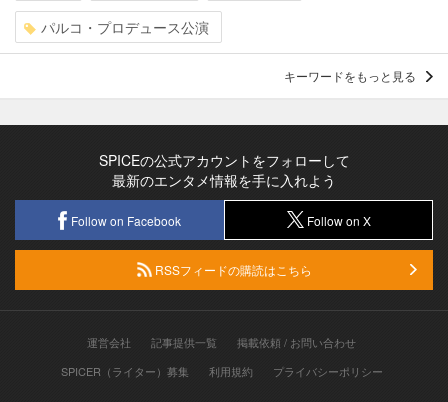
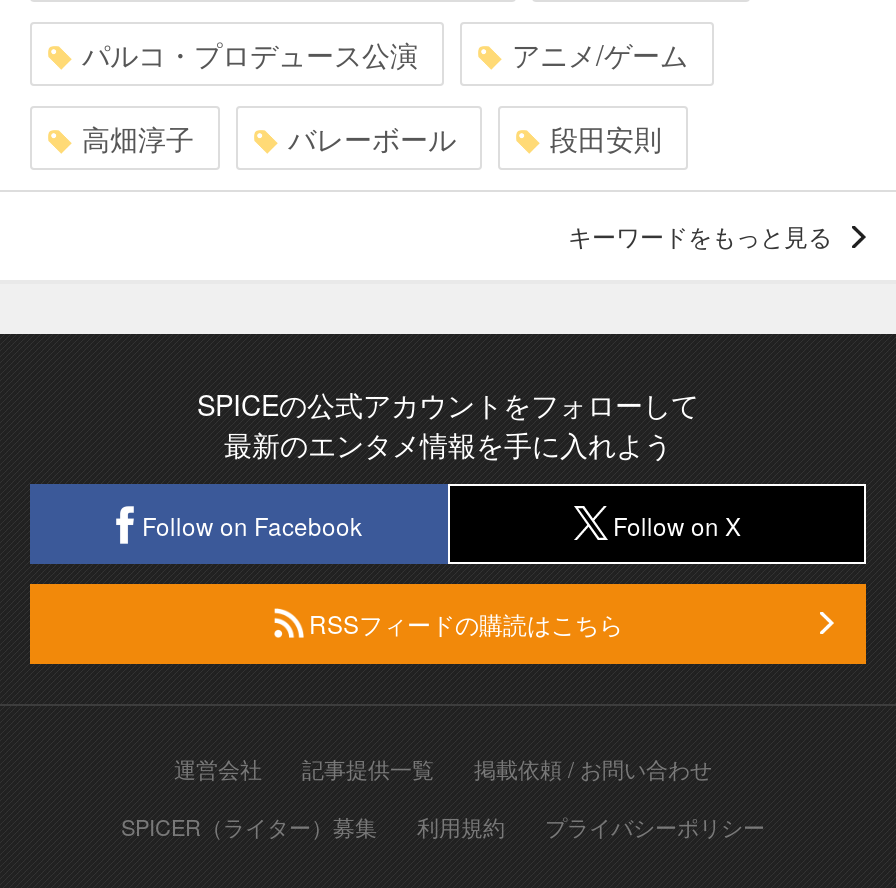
+ アニメ/ゲーム
+ 高畑淳子
+ バレーボール
+ 段田安則
